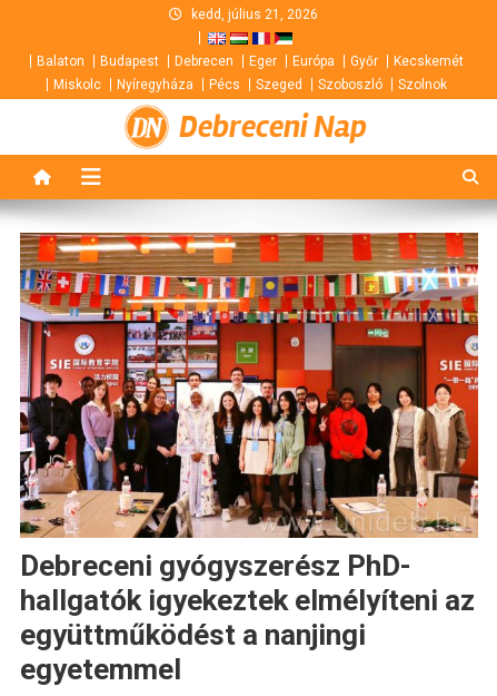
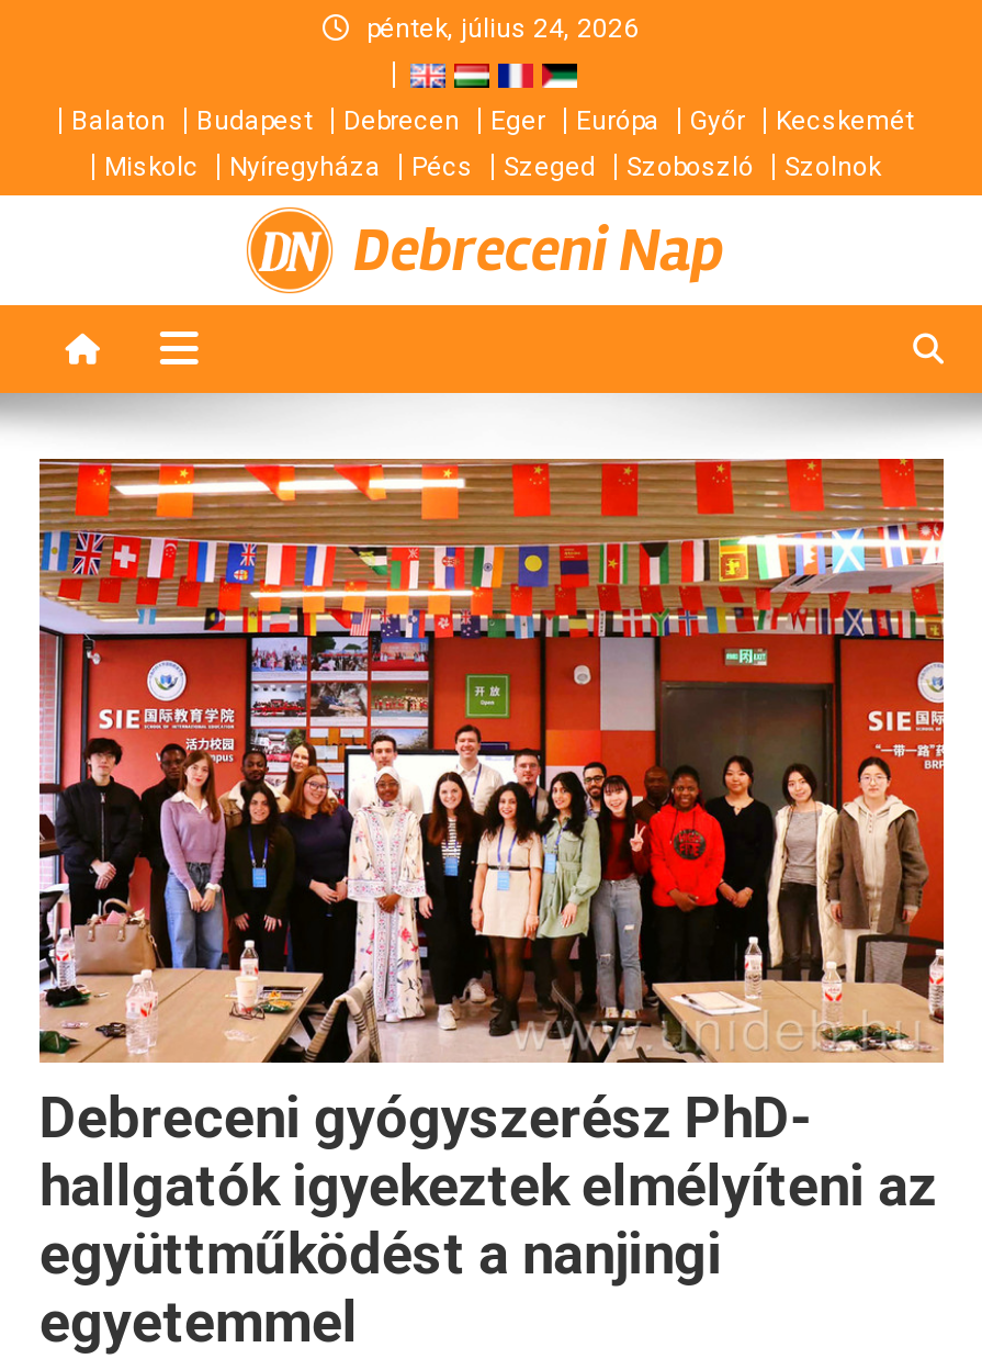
- kedd, július 21, 2026
+ péntek, július 24, 2026
